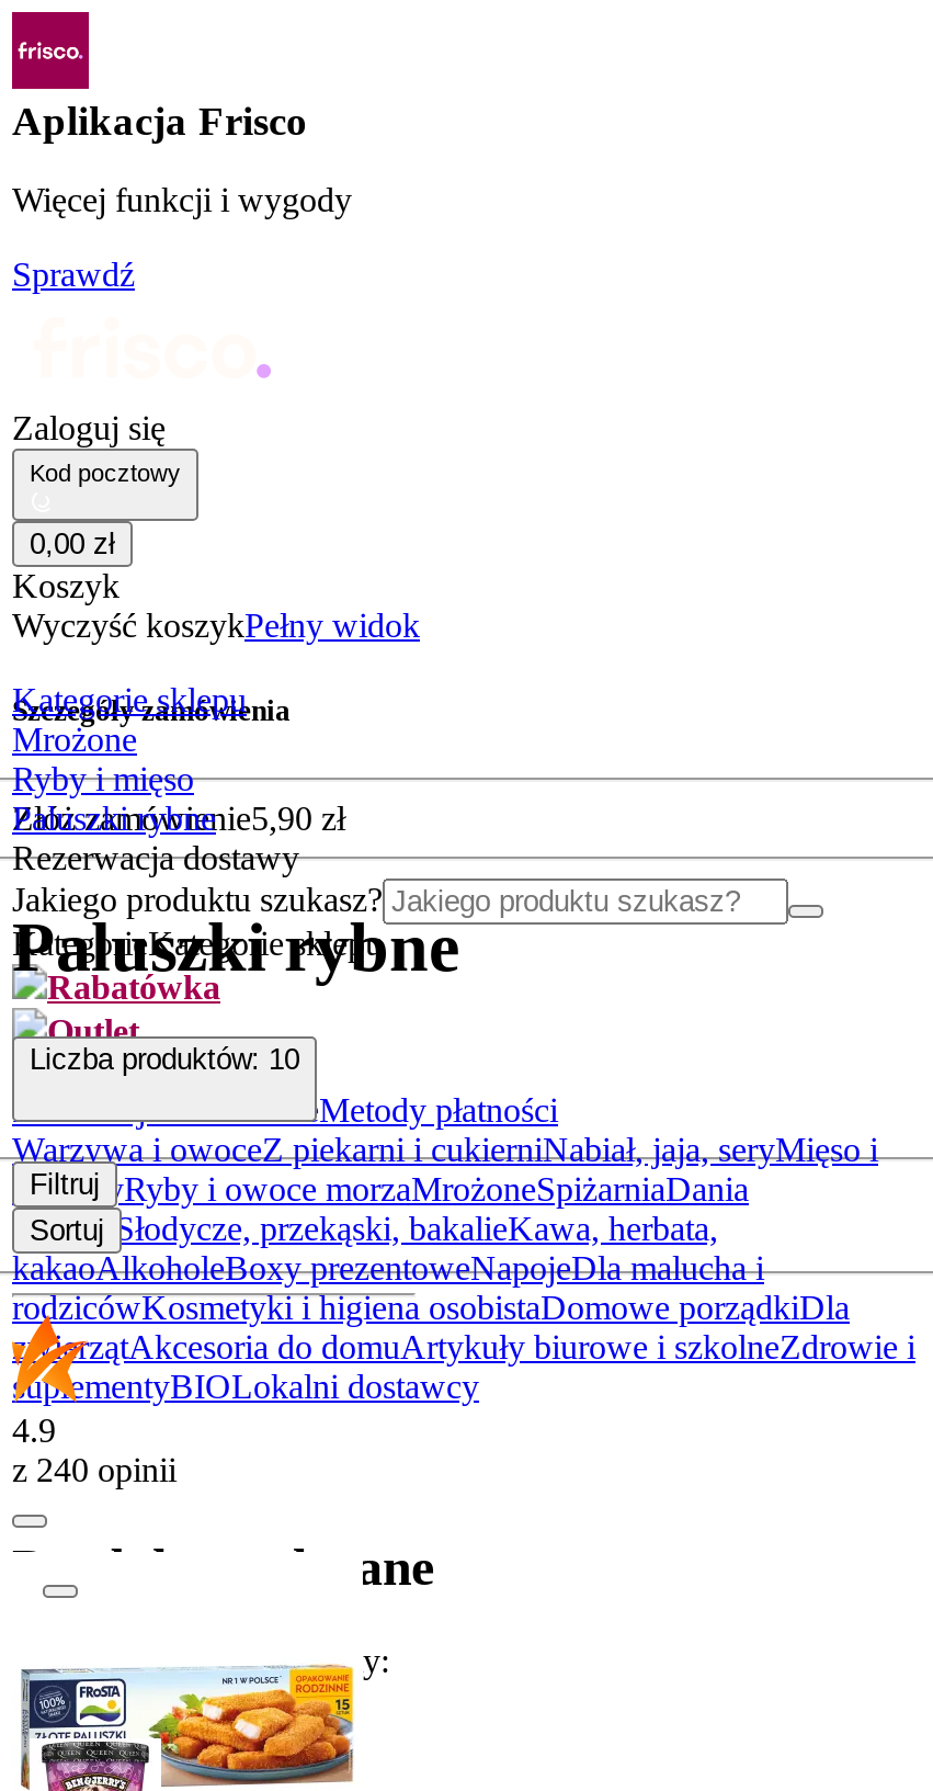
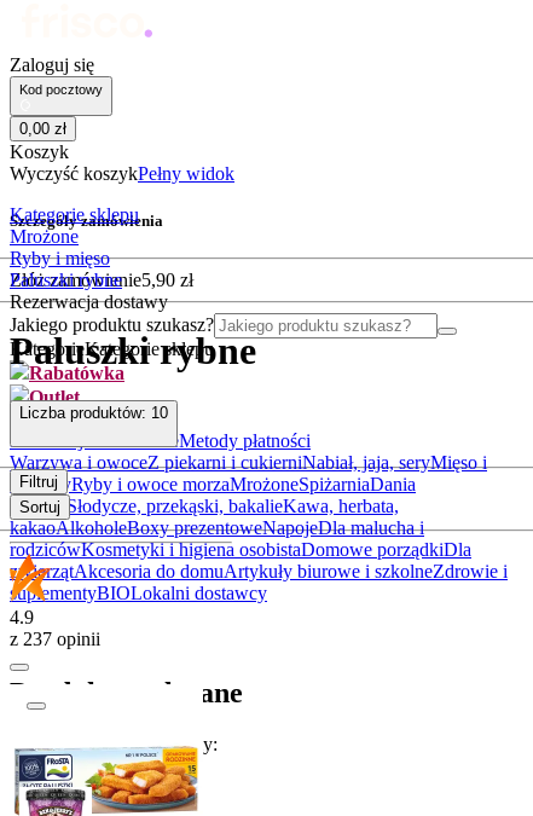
- [image]
- Aplikacja Frisco
- Więcej funkcji i wygody
- Sprawdź

- z 240 opinii
+ z 237 opinii
